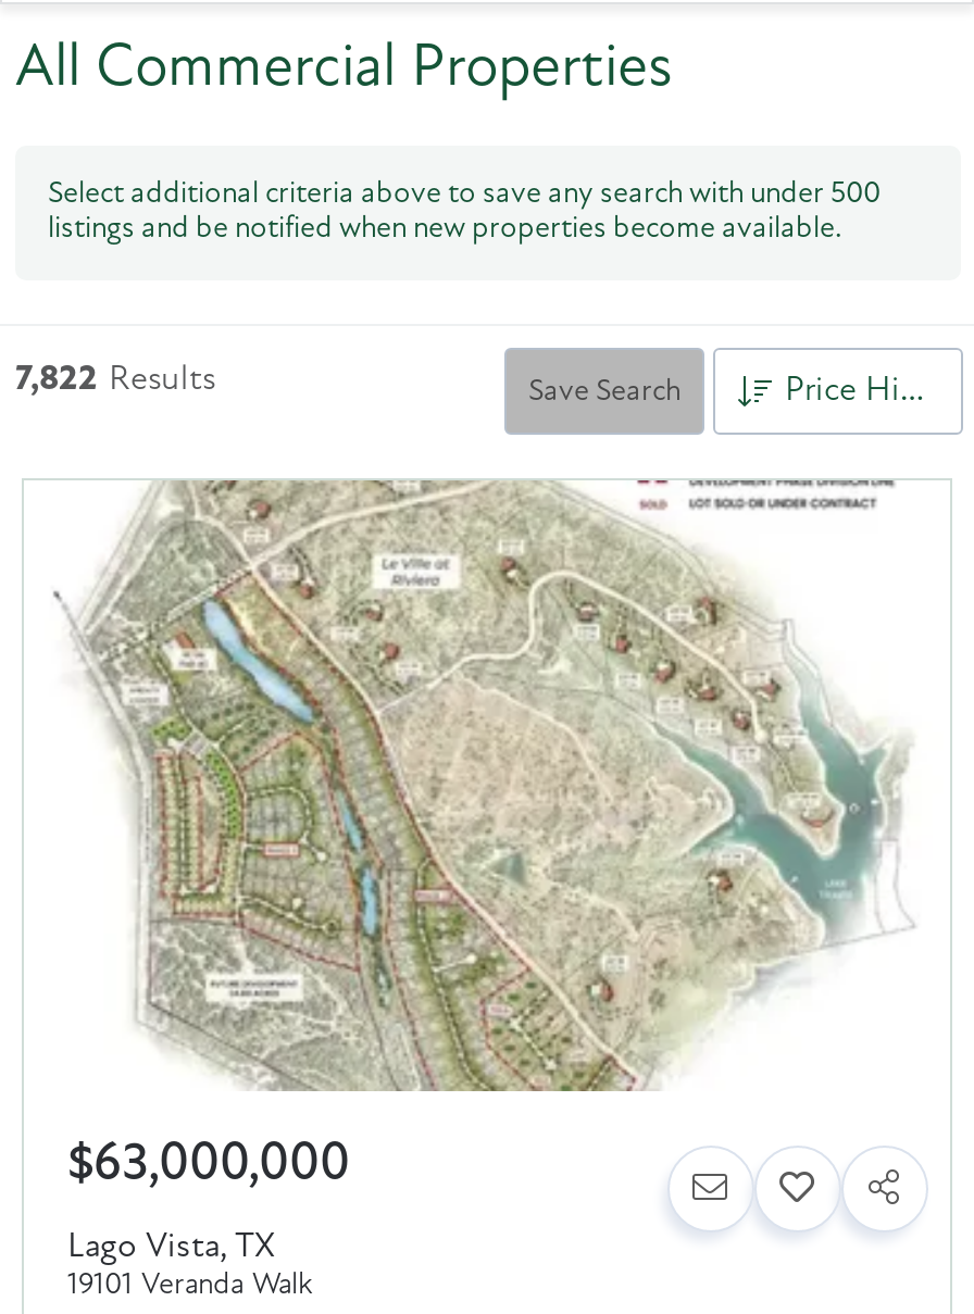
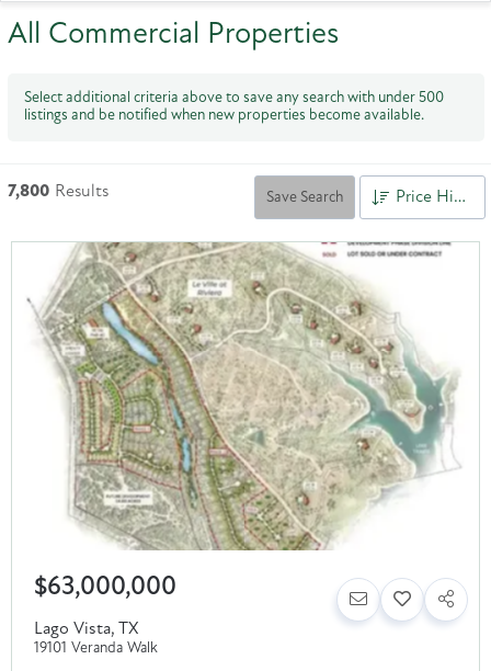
- 7,822 Results
+ 7,800 Results
